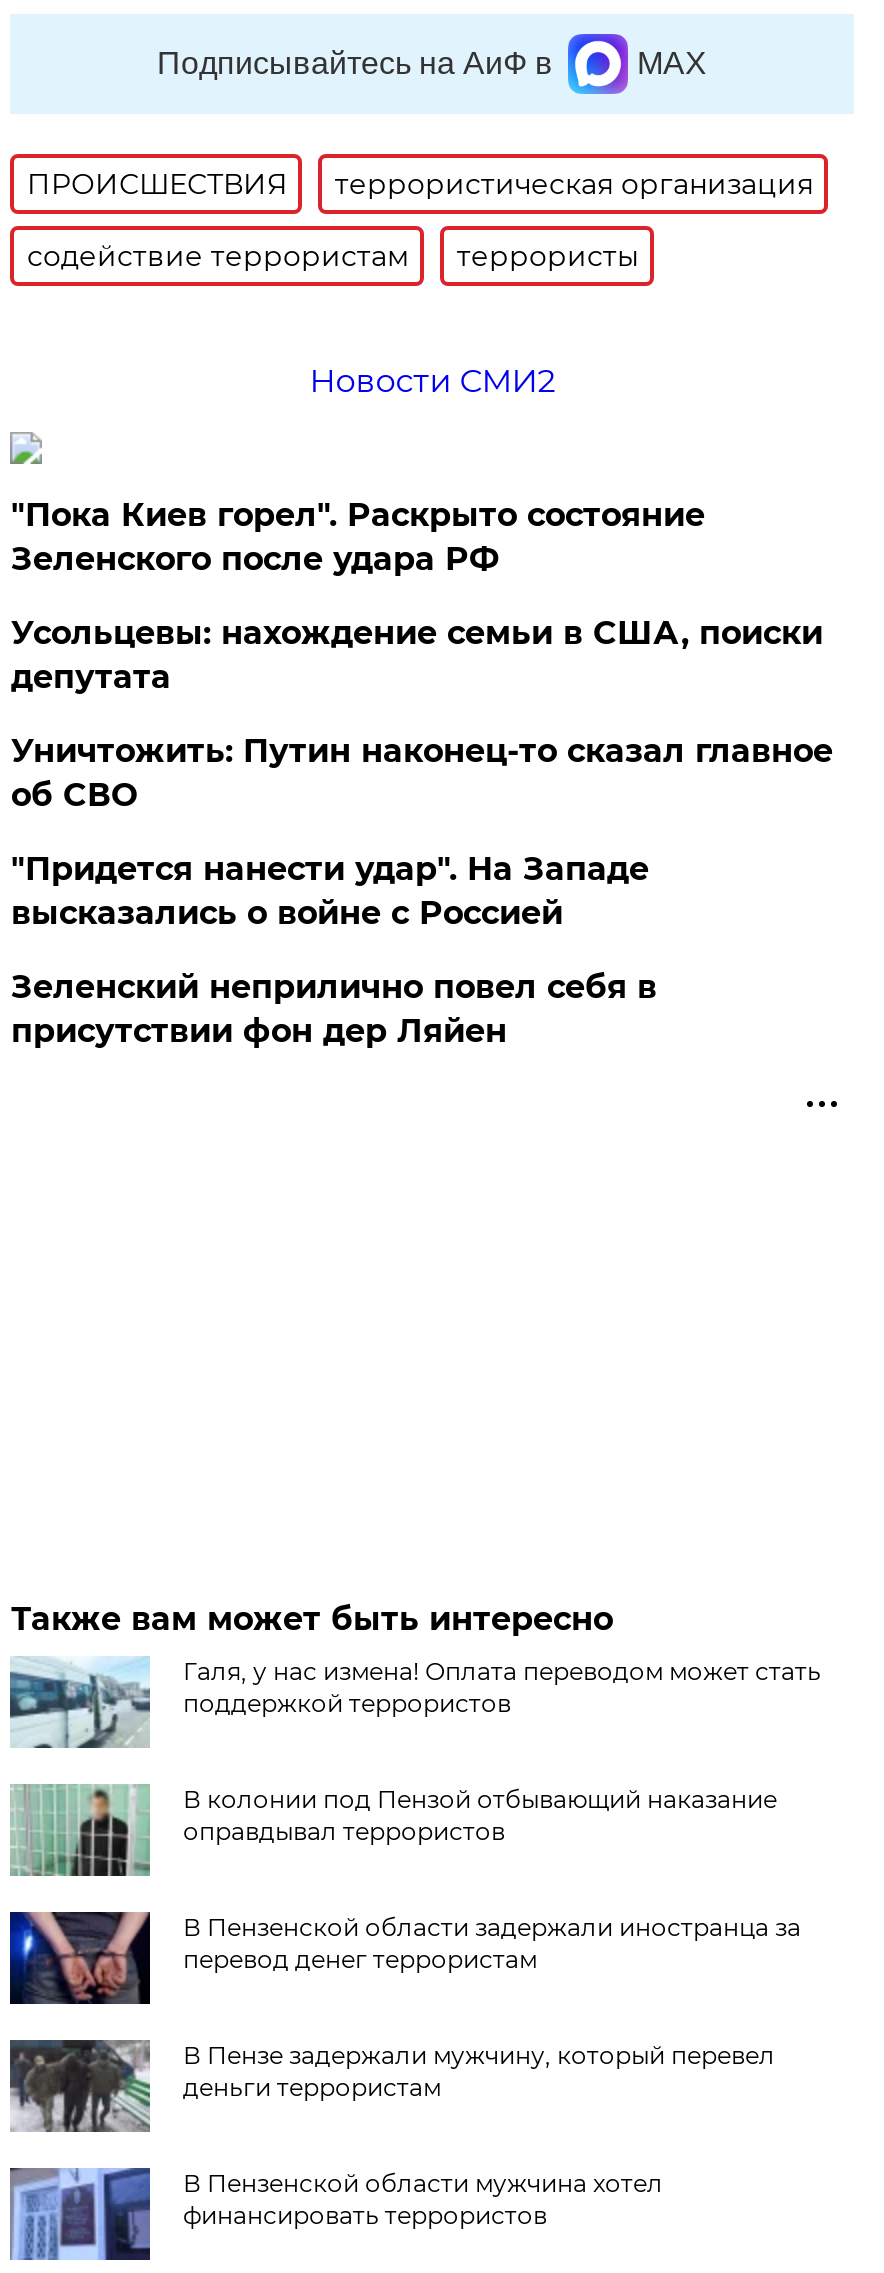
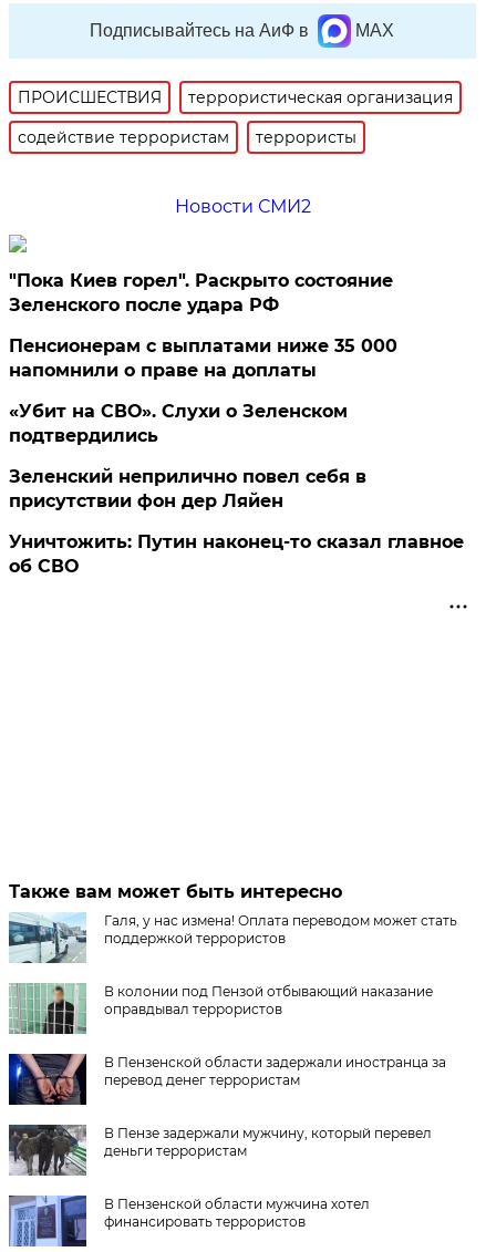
- Усольцевы: нахождение семьи в США, поиски
- депутата
- "Придется нанести удар". На Западе
- высказались о войне с Россией
+ Пенсионерам с выплатами ниже 35 000
+ напомнили о праве на доплаты
+ «Убит на СВО». Слухи о Зеленском
+ подтвердились

moved down: Уничтожить: Путин наконец-то сказал главное | об СВО

moved up: Зеленский неприлично повел cебя в | присутствии фон дер Ляйен
